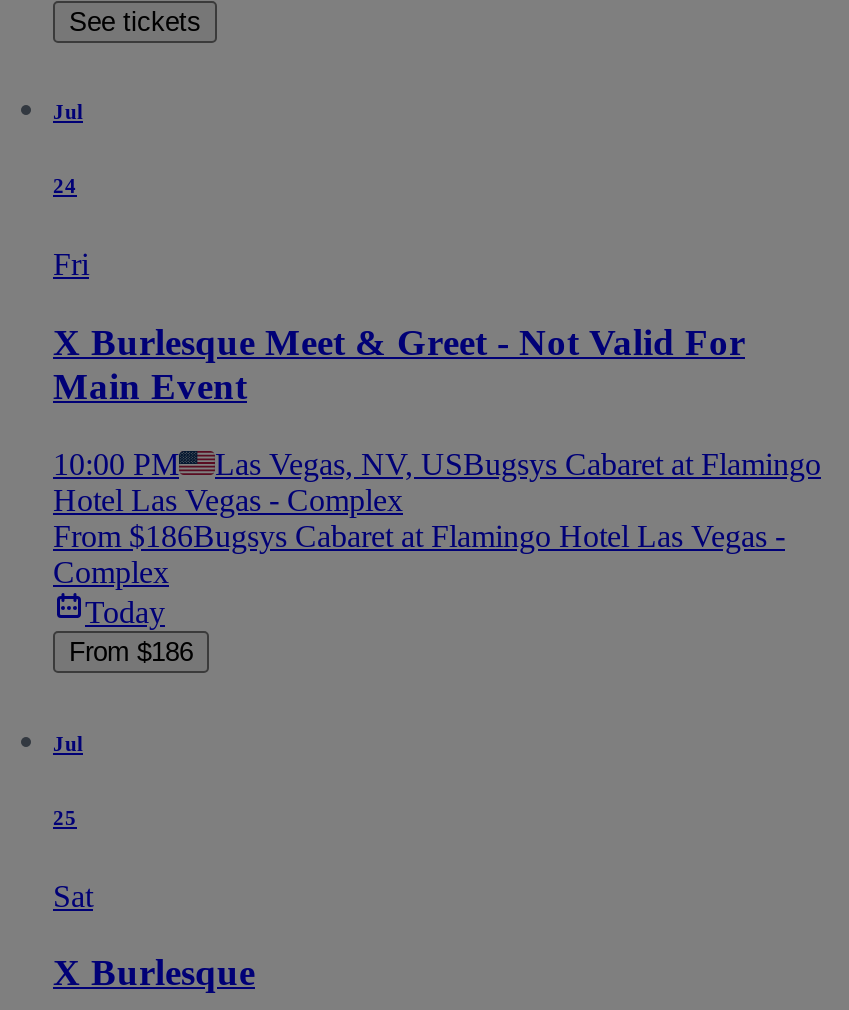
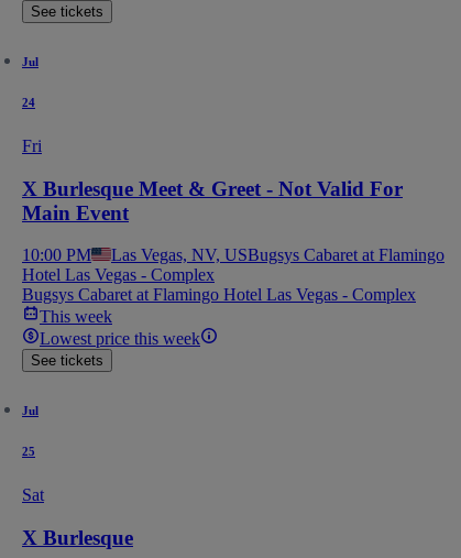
- From $186Bugsys Cabaret at Flamingo Hotel Las Vegas -
- Complex
- Today
- From $186
+ Bugsys Cabaret at Flamingo Hotel Las Vegas - Complex
+ This week
+ Lowest price this week
+ See tickets
